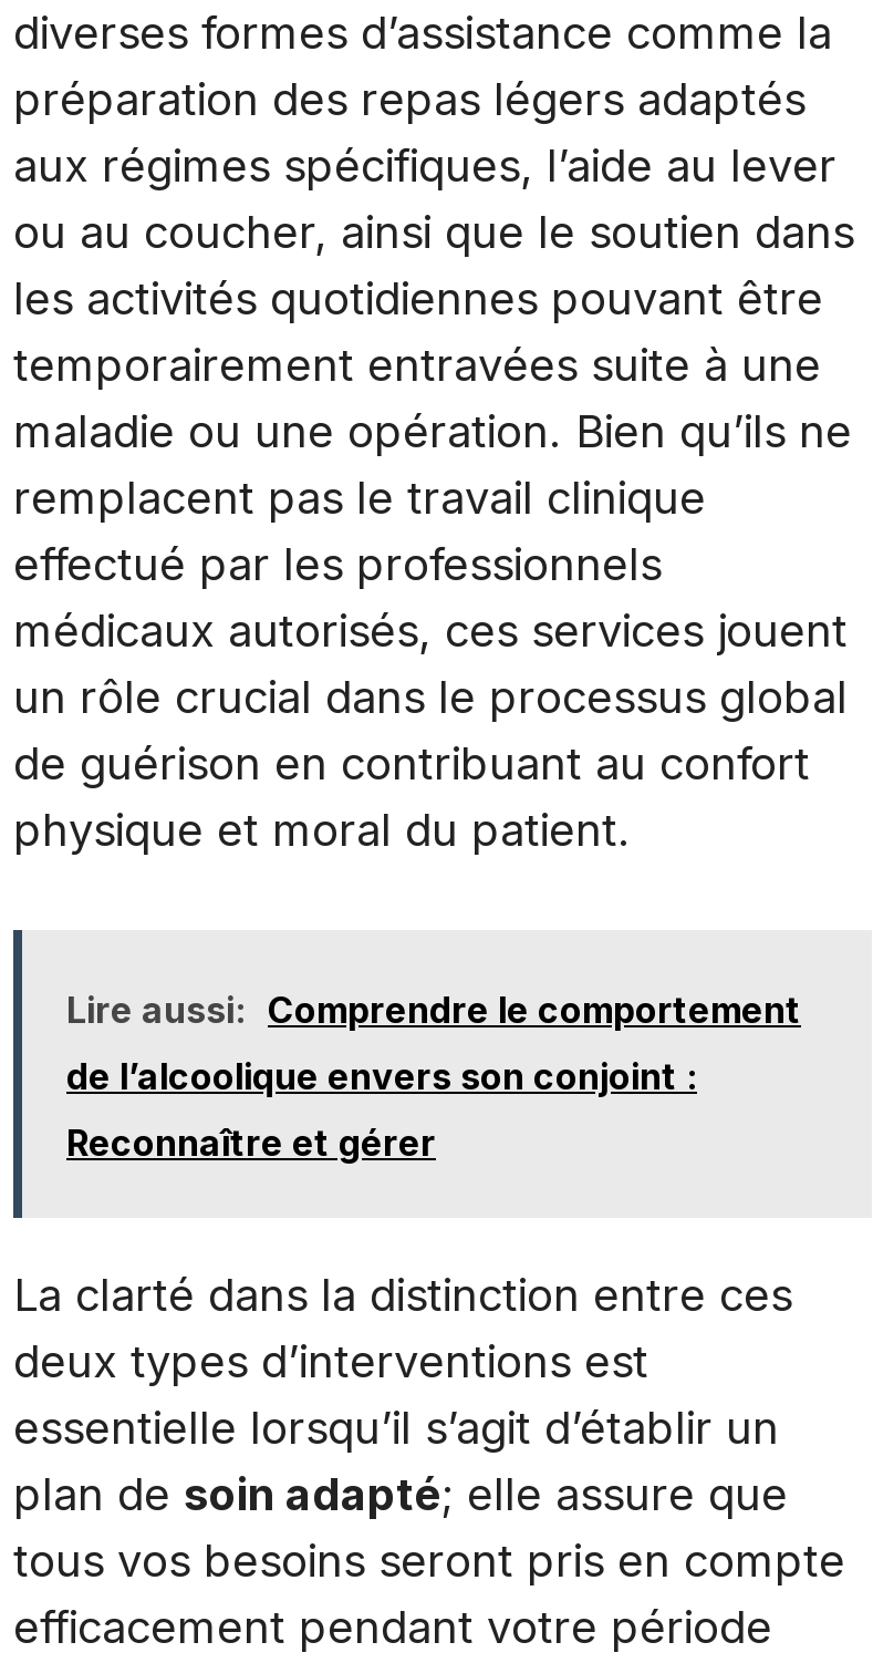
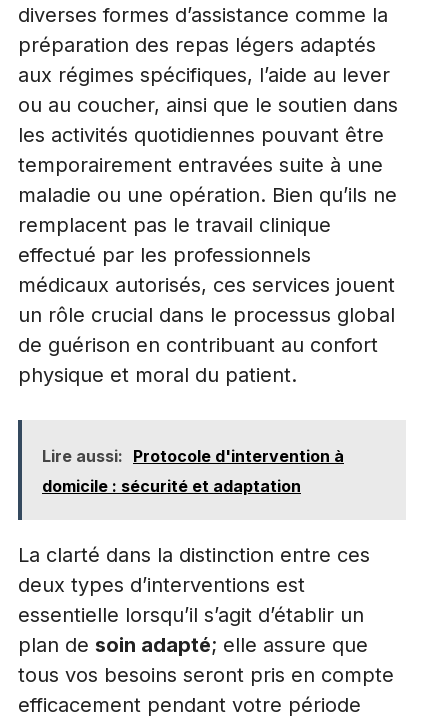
- Lire aussi: Comprendre le comportement
- de l’alcoolique envers son conjoint :
- Reconnaître et gérer
+ Lire aussi: Protocole d'intervention à
+ domicile : sécurité et adaptation
